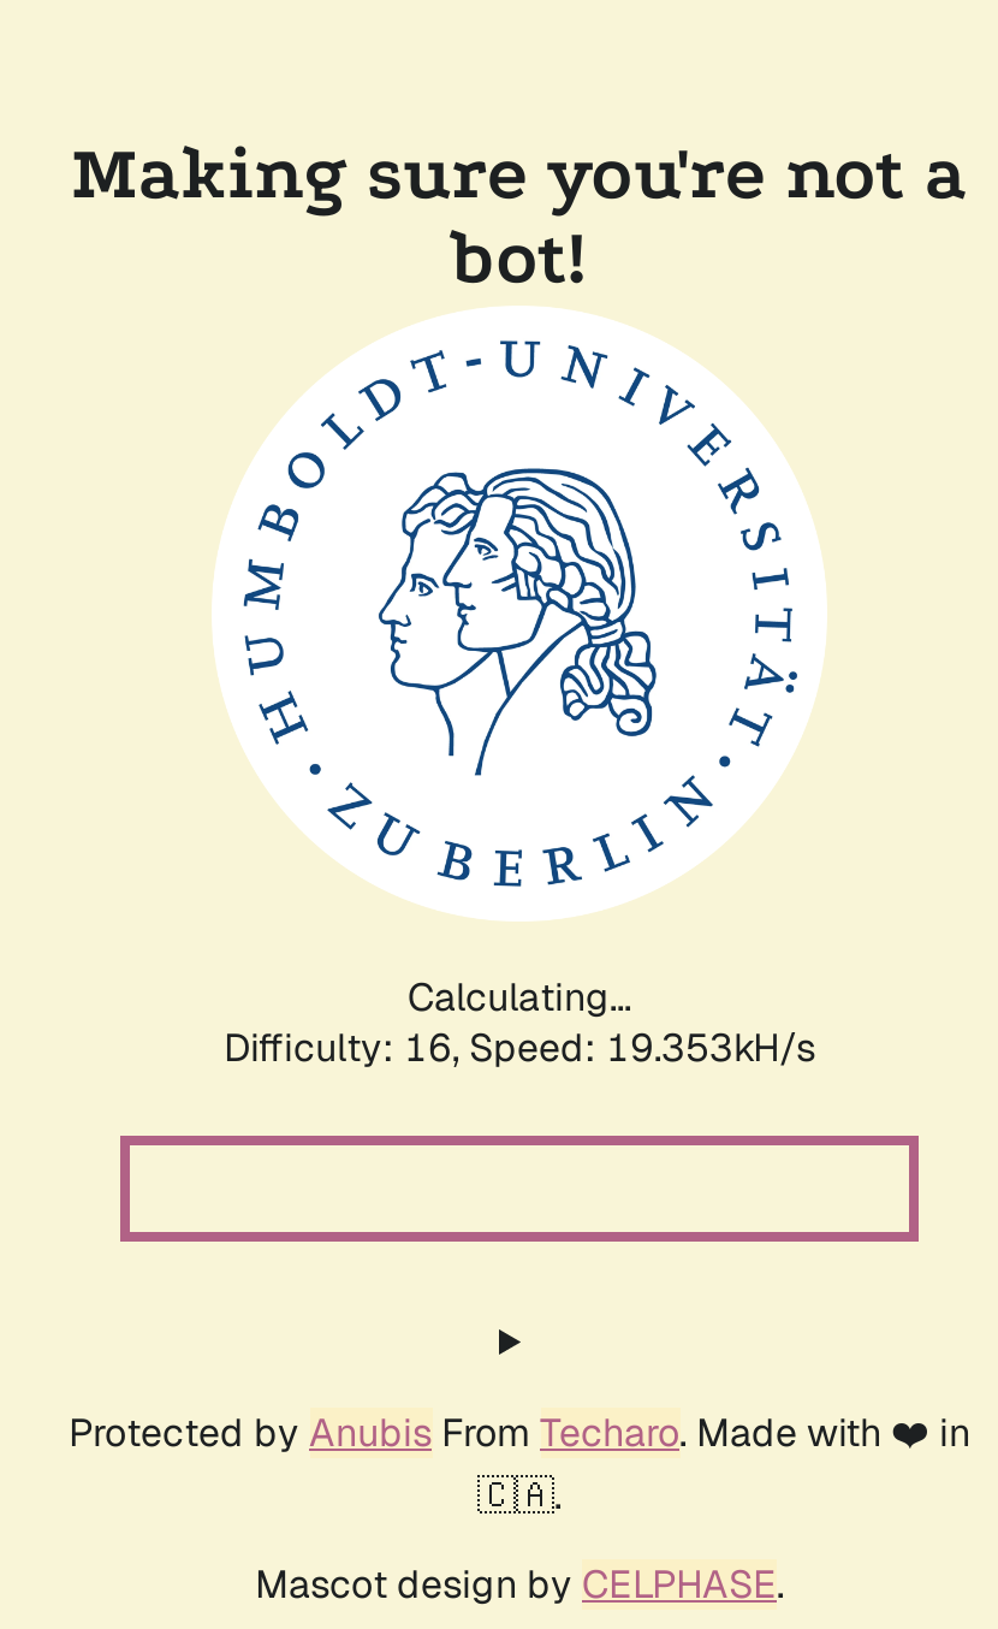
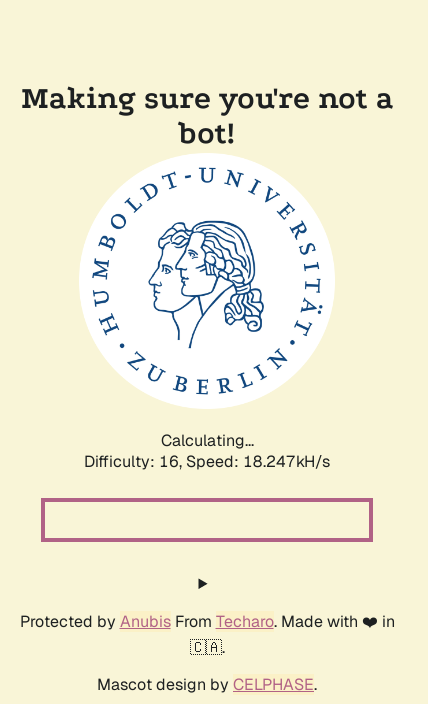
- Difficulty: 16, Speed: 19.353kH/s
+ Difficulty: 16, Speed: 18.247kH/s
